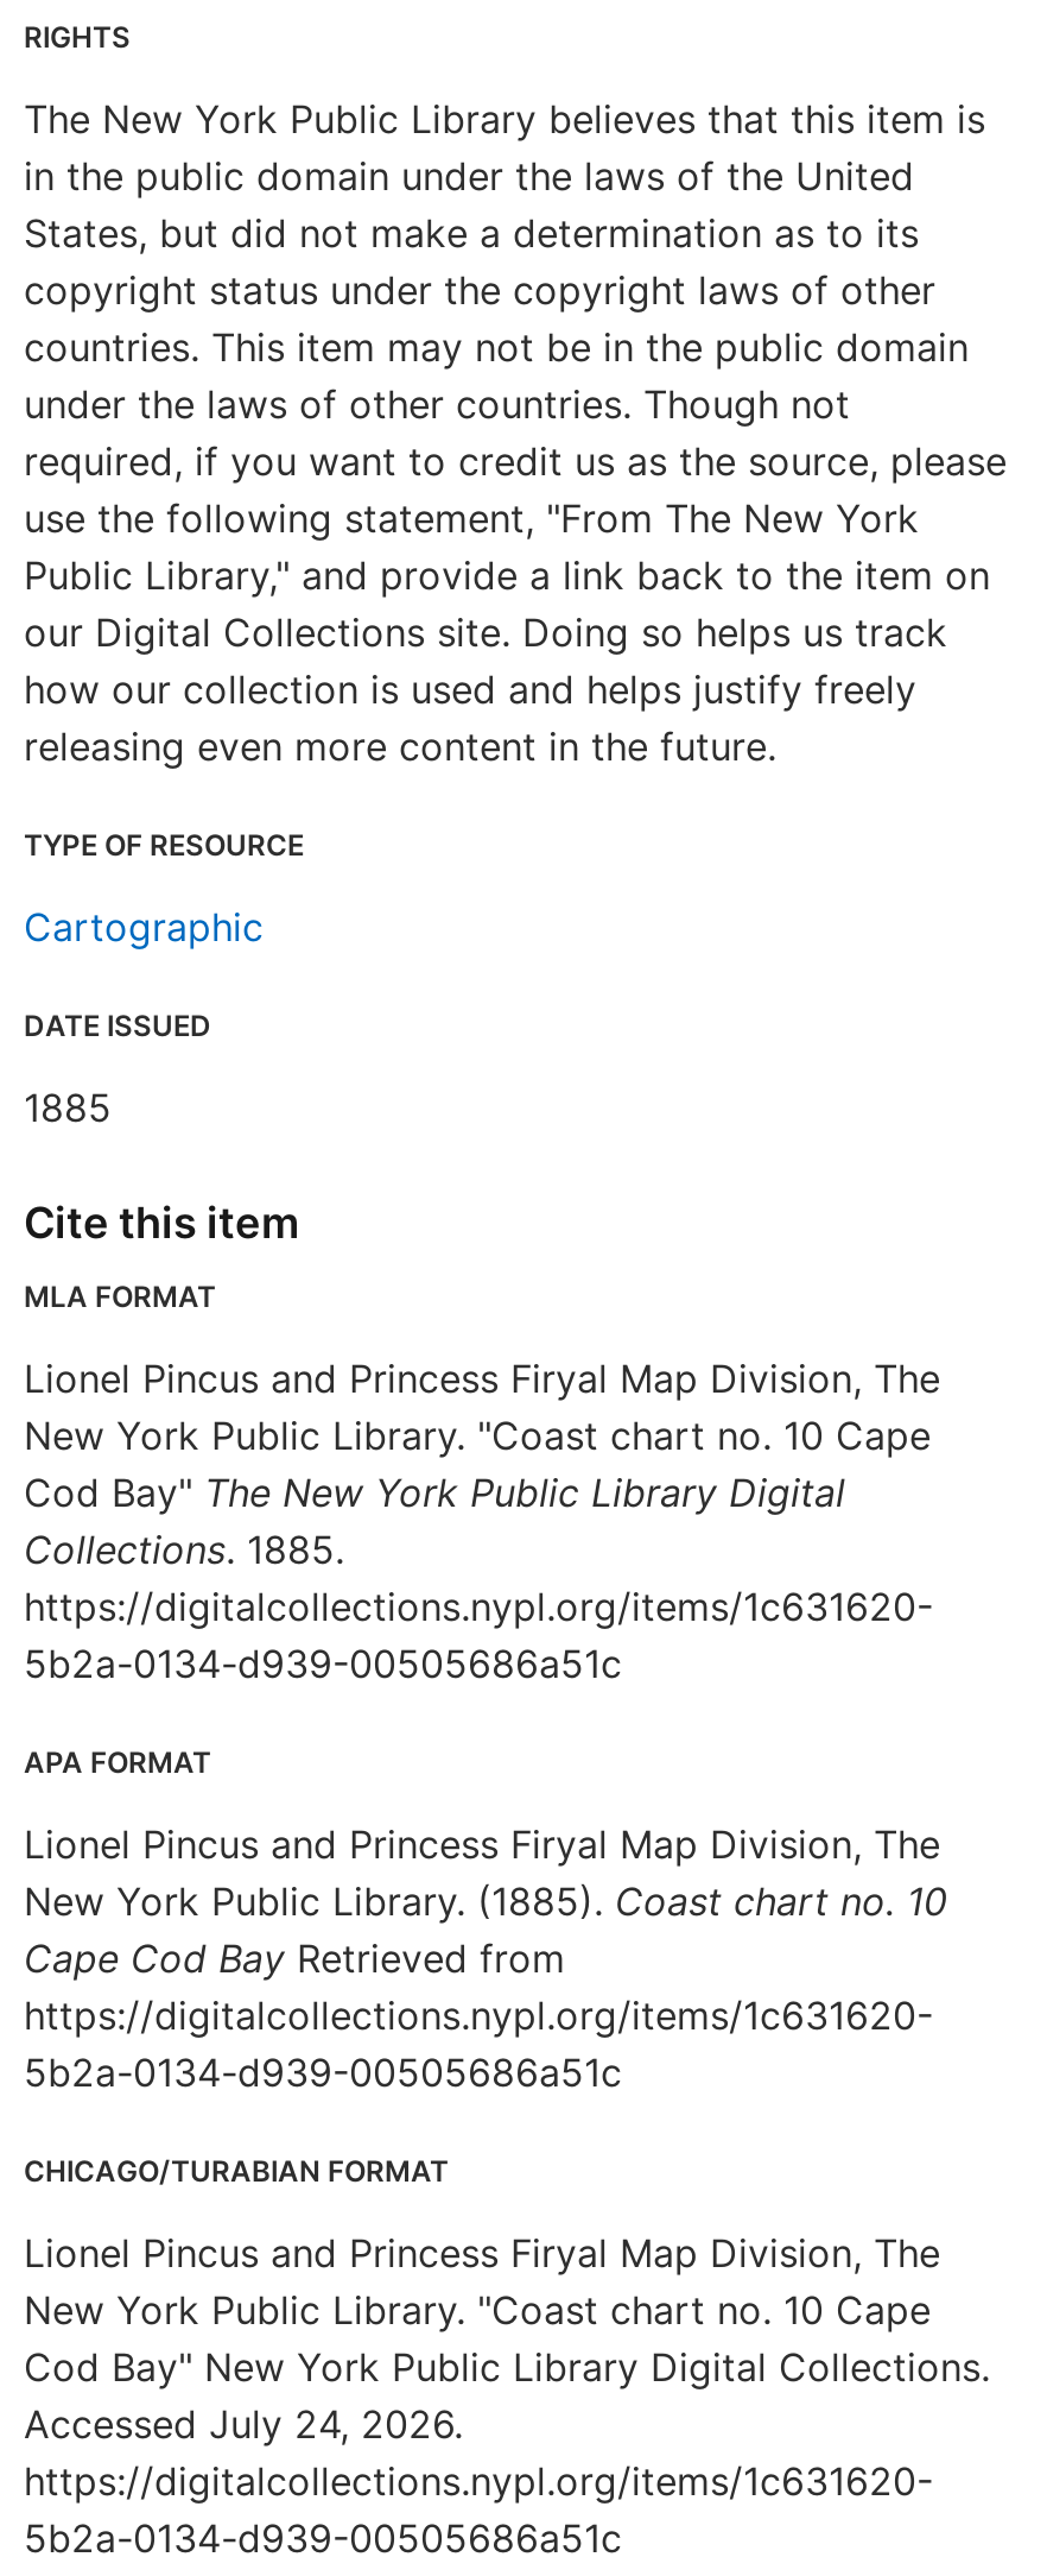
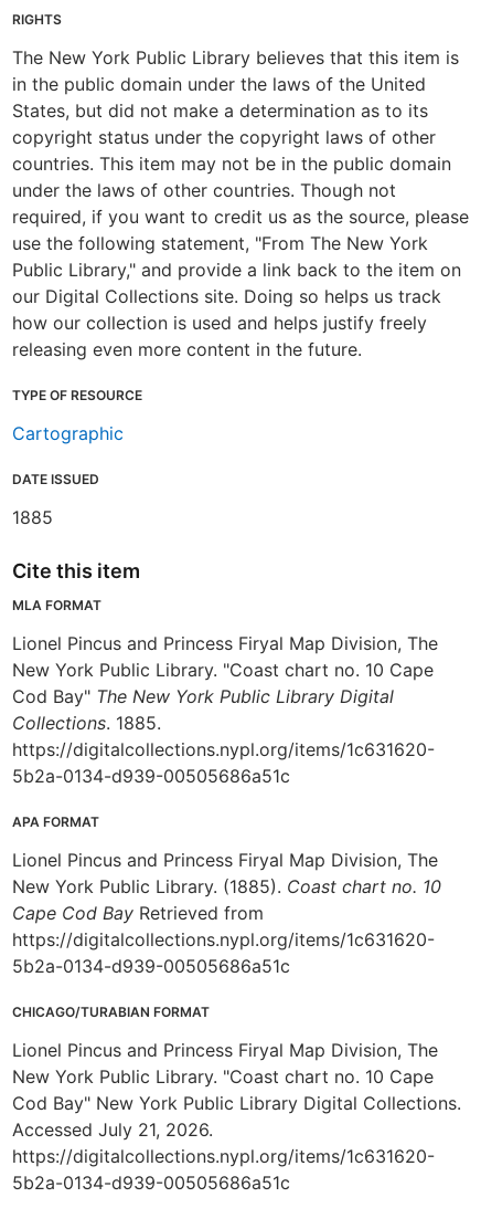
- Accessed July 24, 2026.
+ Accessed July 21, 2026.
